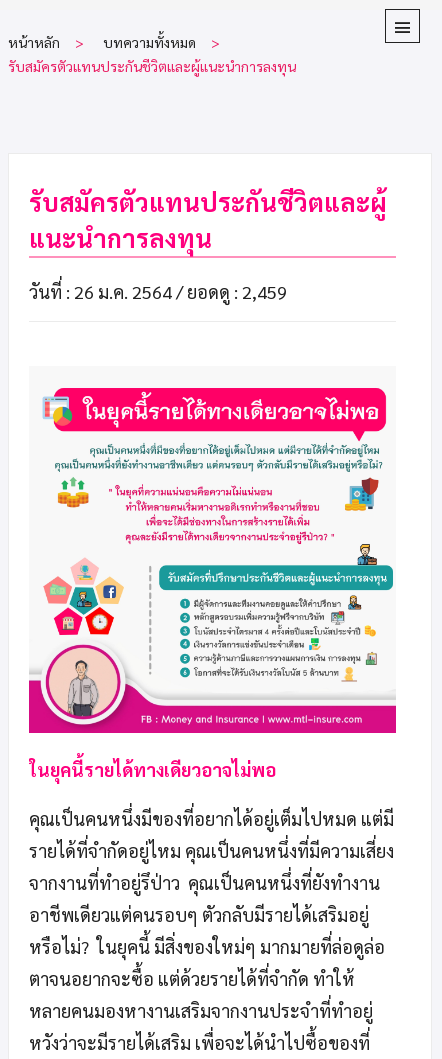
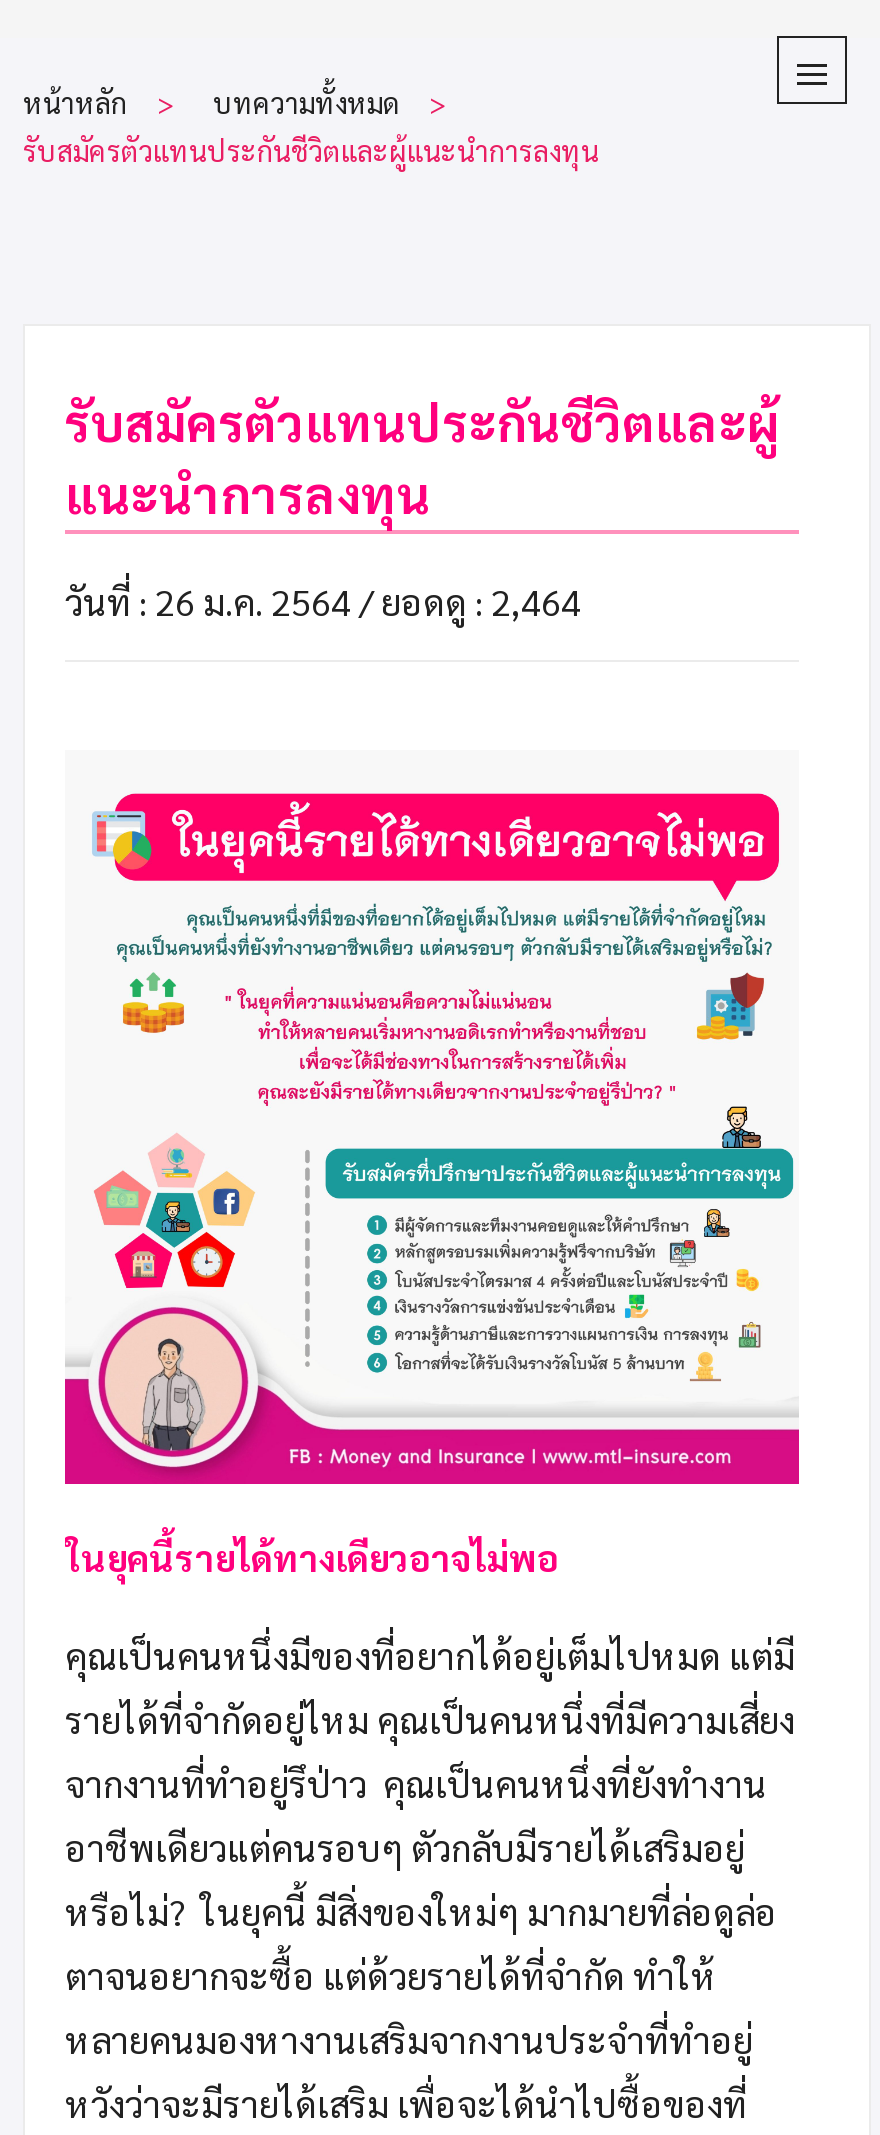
- วันที่ : 26 ม.ค. 2564 / ยอดดู : 2,459
+ วันที่ : 26 ม.ค. 2564 / ยอดดู : 2,464
